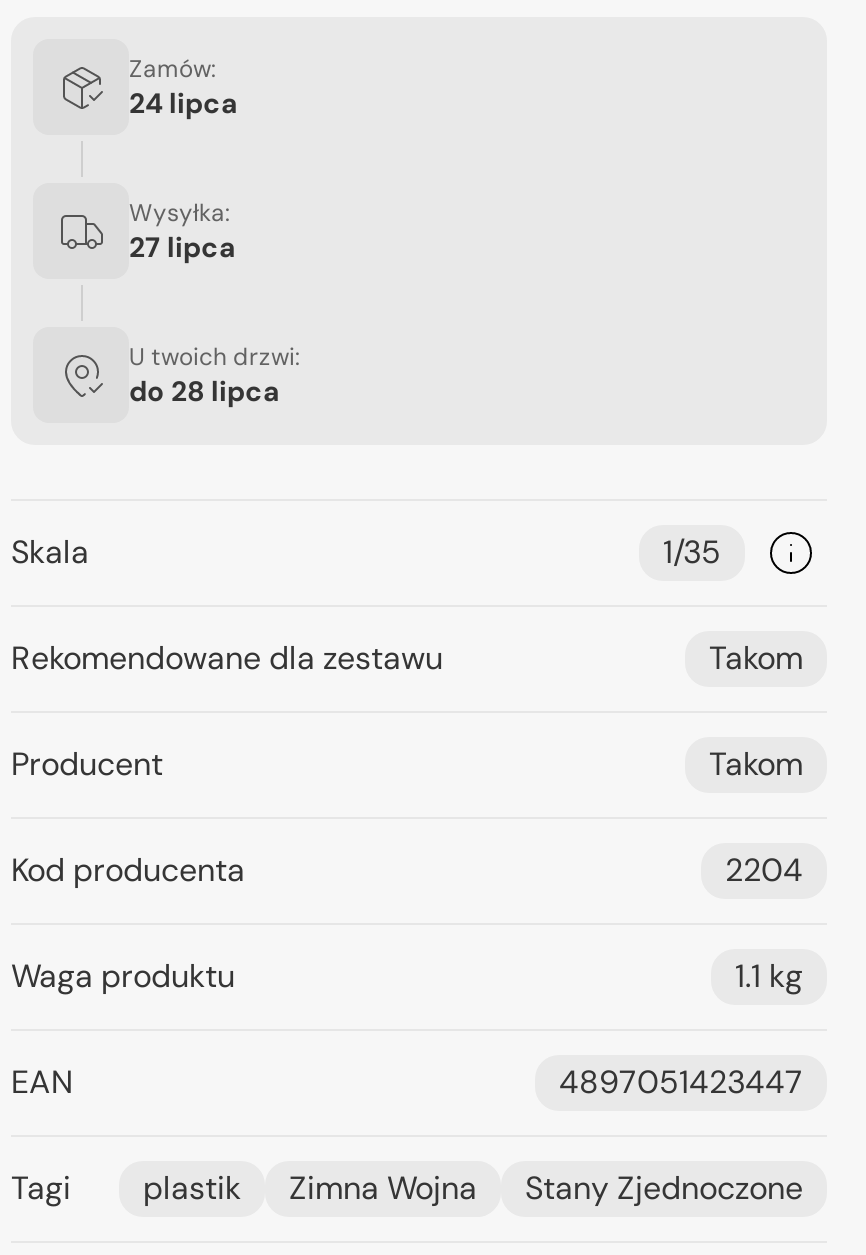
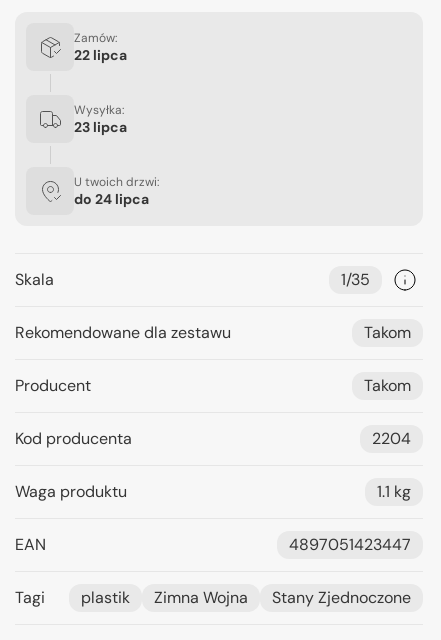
- 24 lipca
+ 22 lipca

- 27 lipca
+ 23 lipca

- do 28 lipca
+ do 24 lipca
